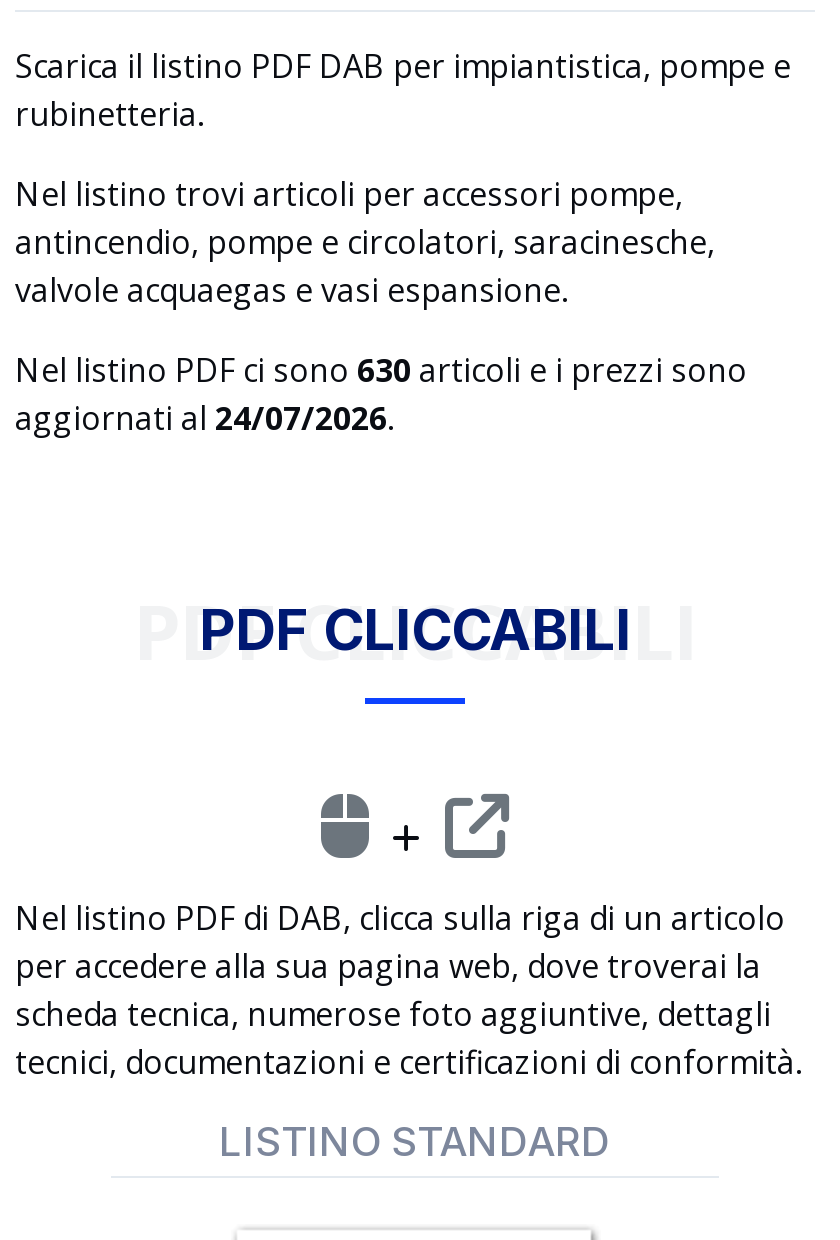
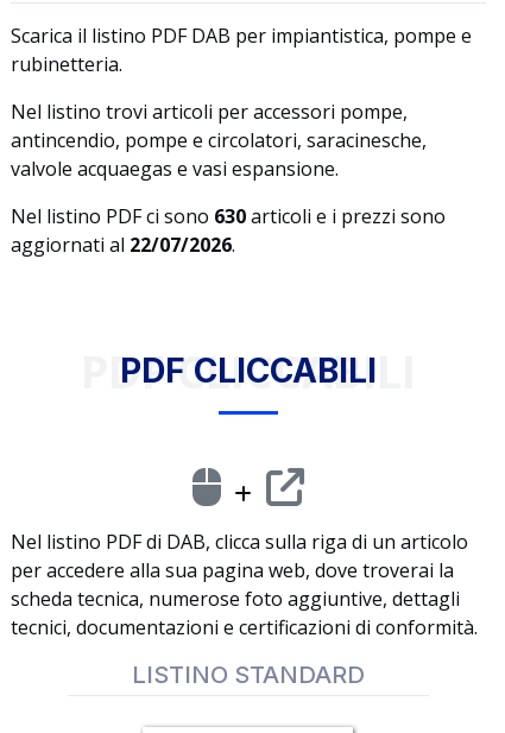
- aggiornati al 24/07/2026.
+ aggiornati al 22/07/2026.
